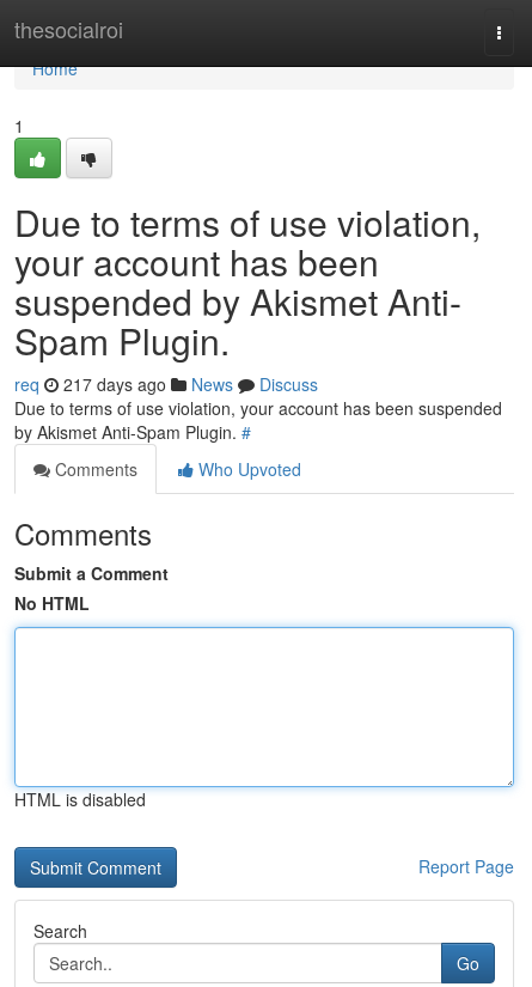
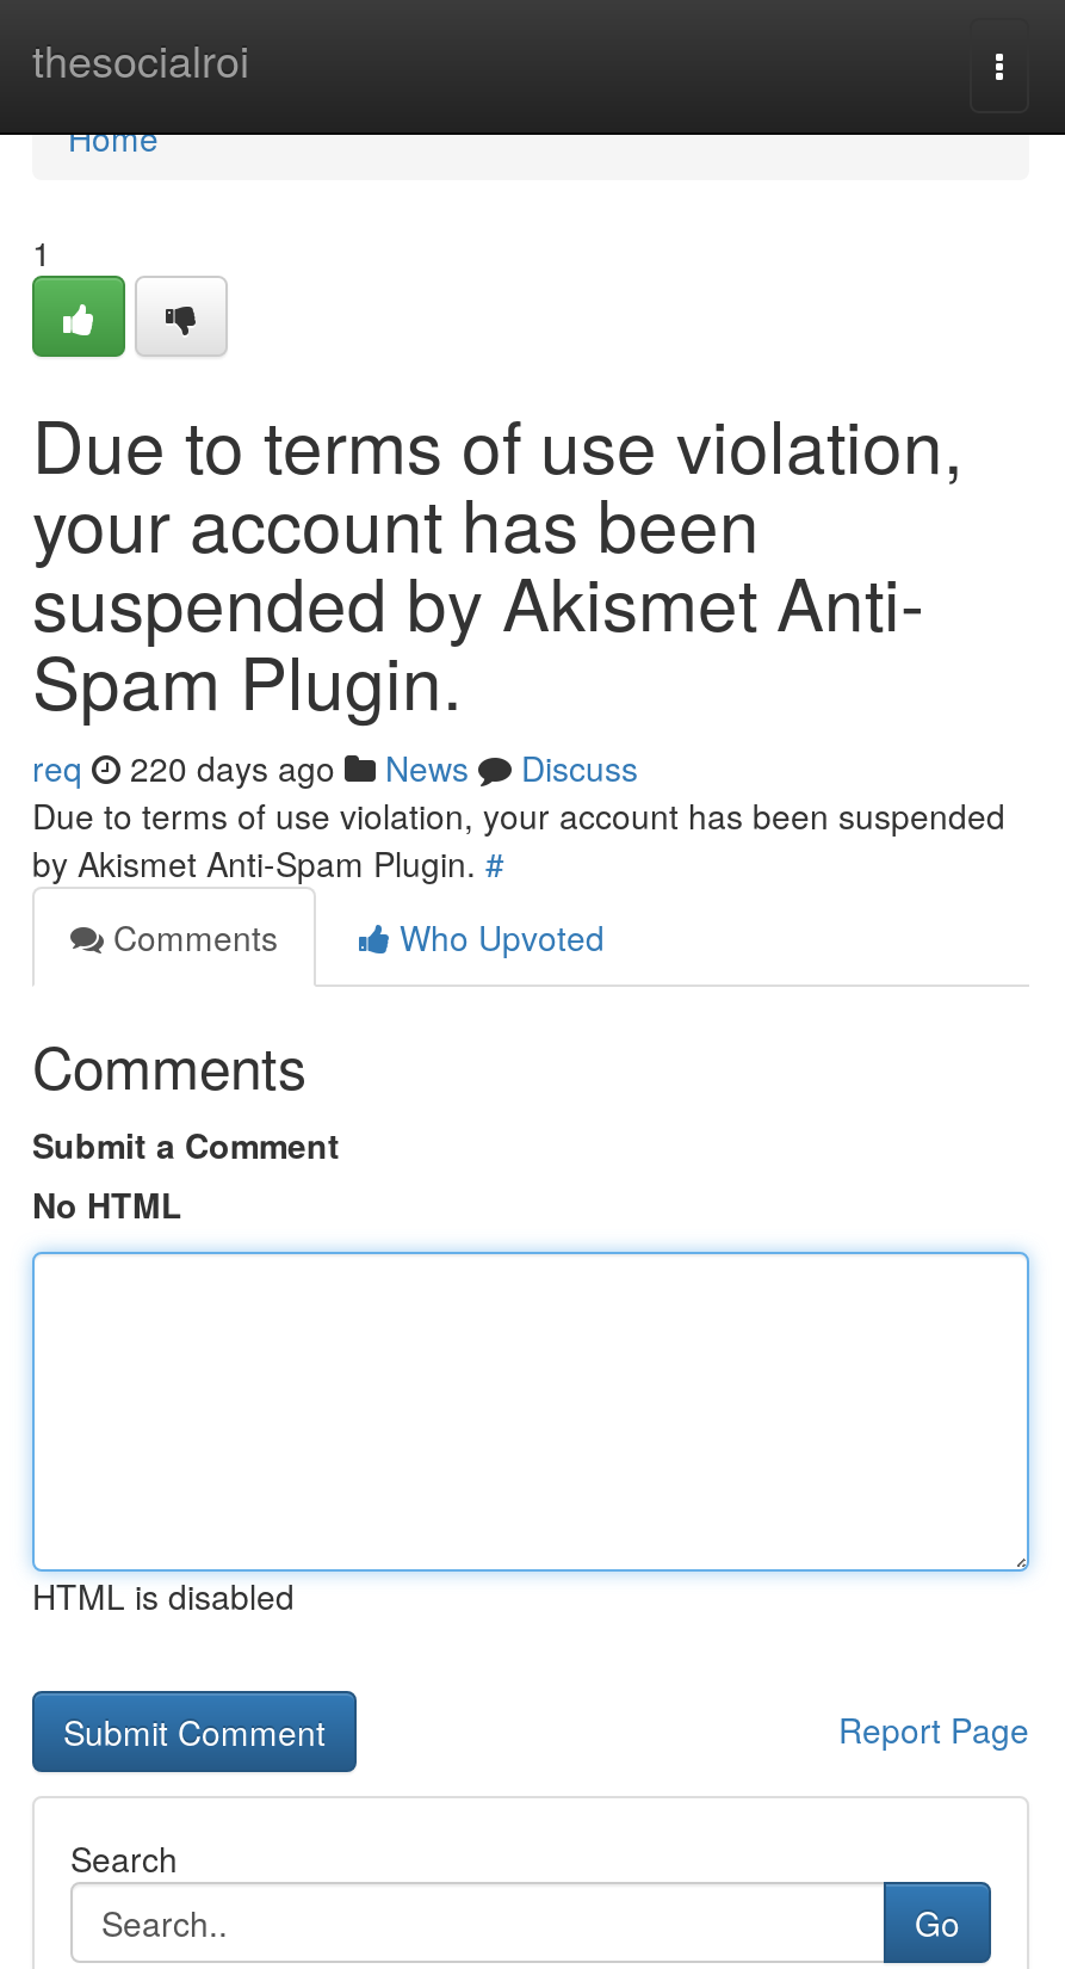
- req 217 days ago News Discuss
+ req 220 days ago News Discuss
